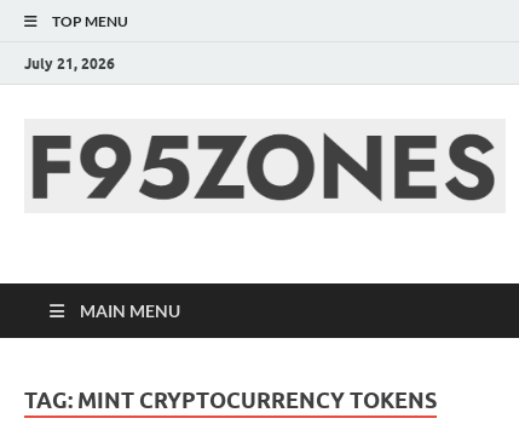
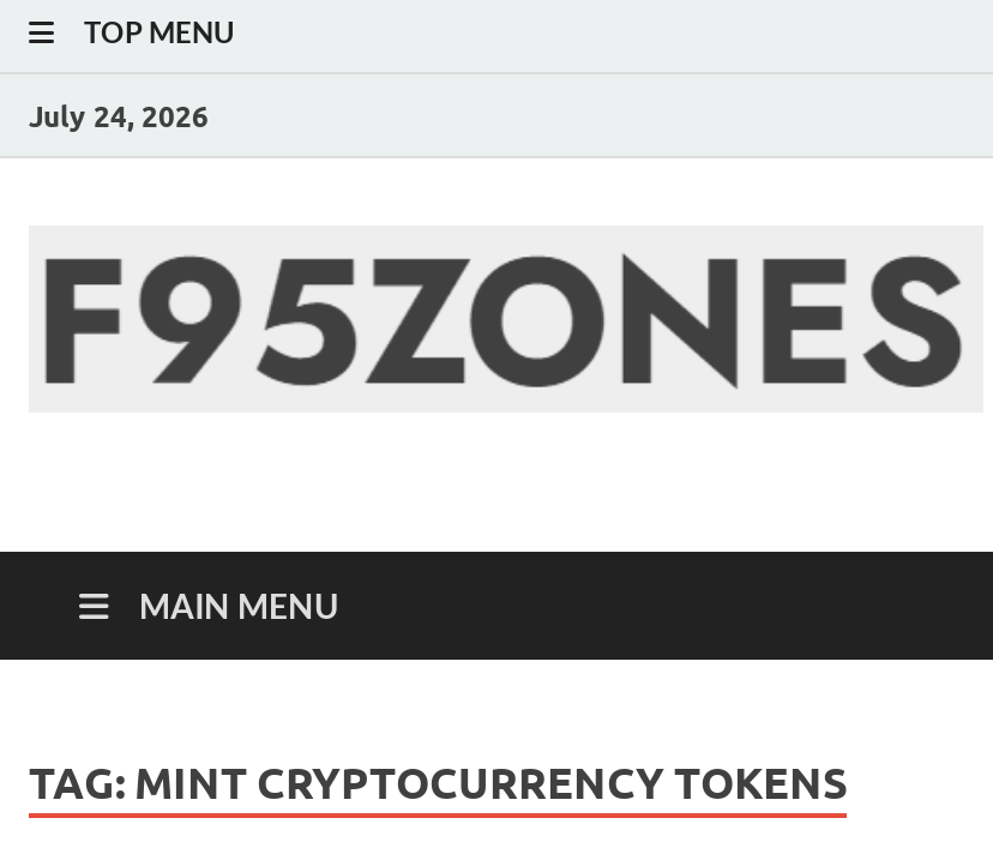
- July 21, 2026
+ July 24, 2026
